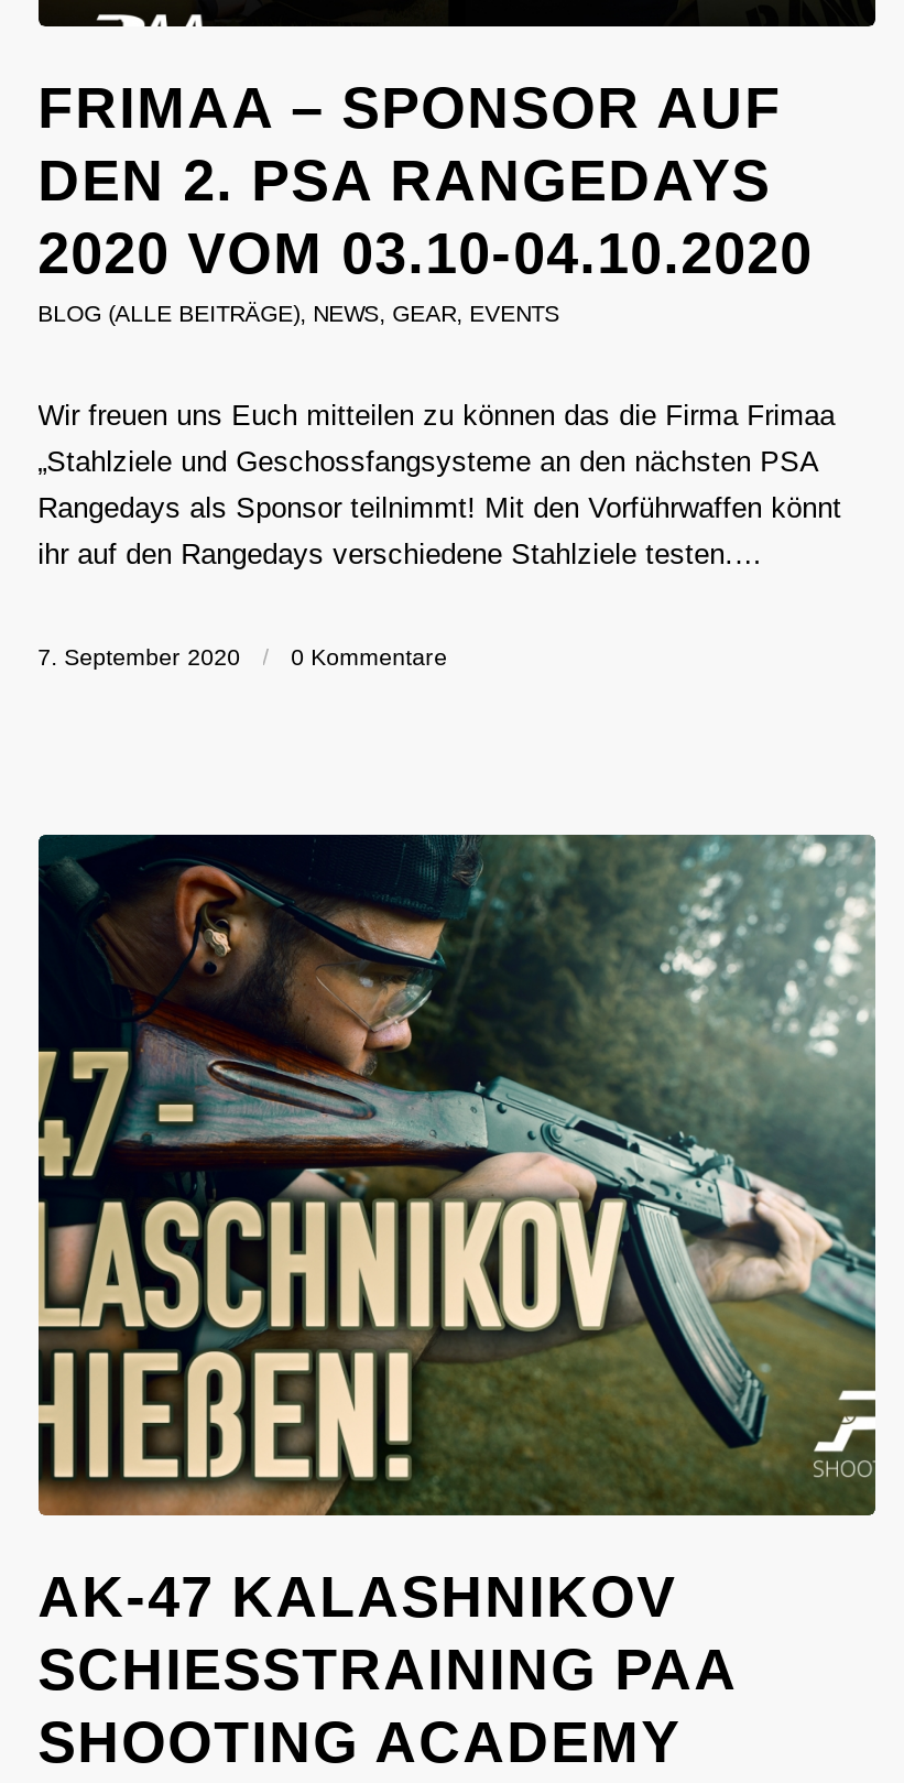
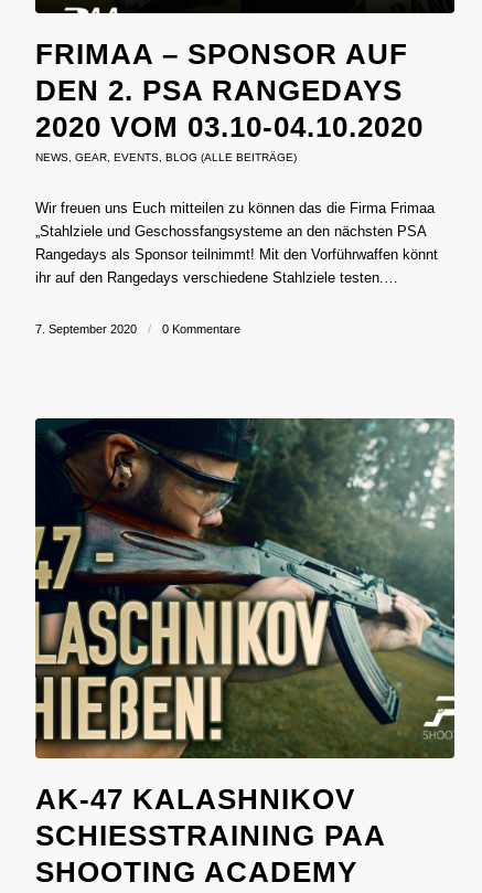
- BLOG (ALLE BEITRÄGE), NEWS, GEAR, EVENTS
+ NEWS, GEAR, EVENTS, BLOG (ALLE BEITRÄGE)
